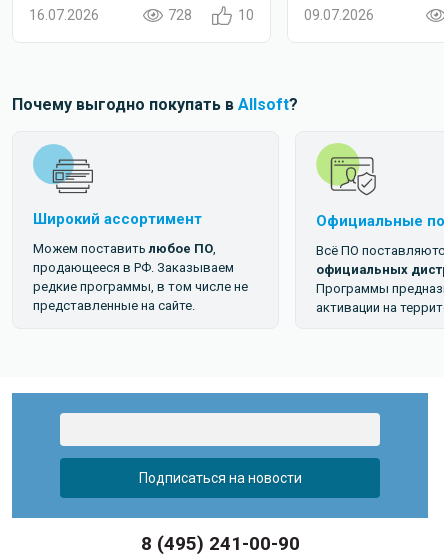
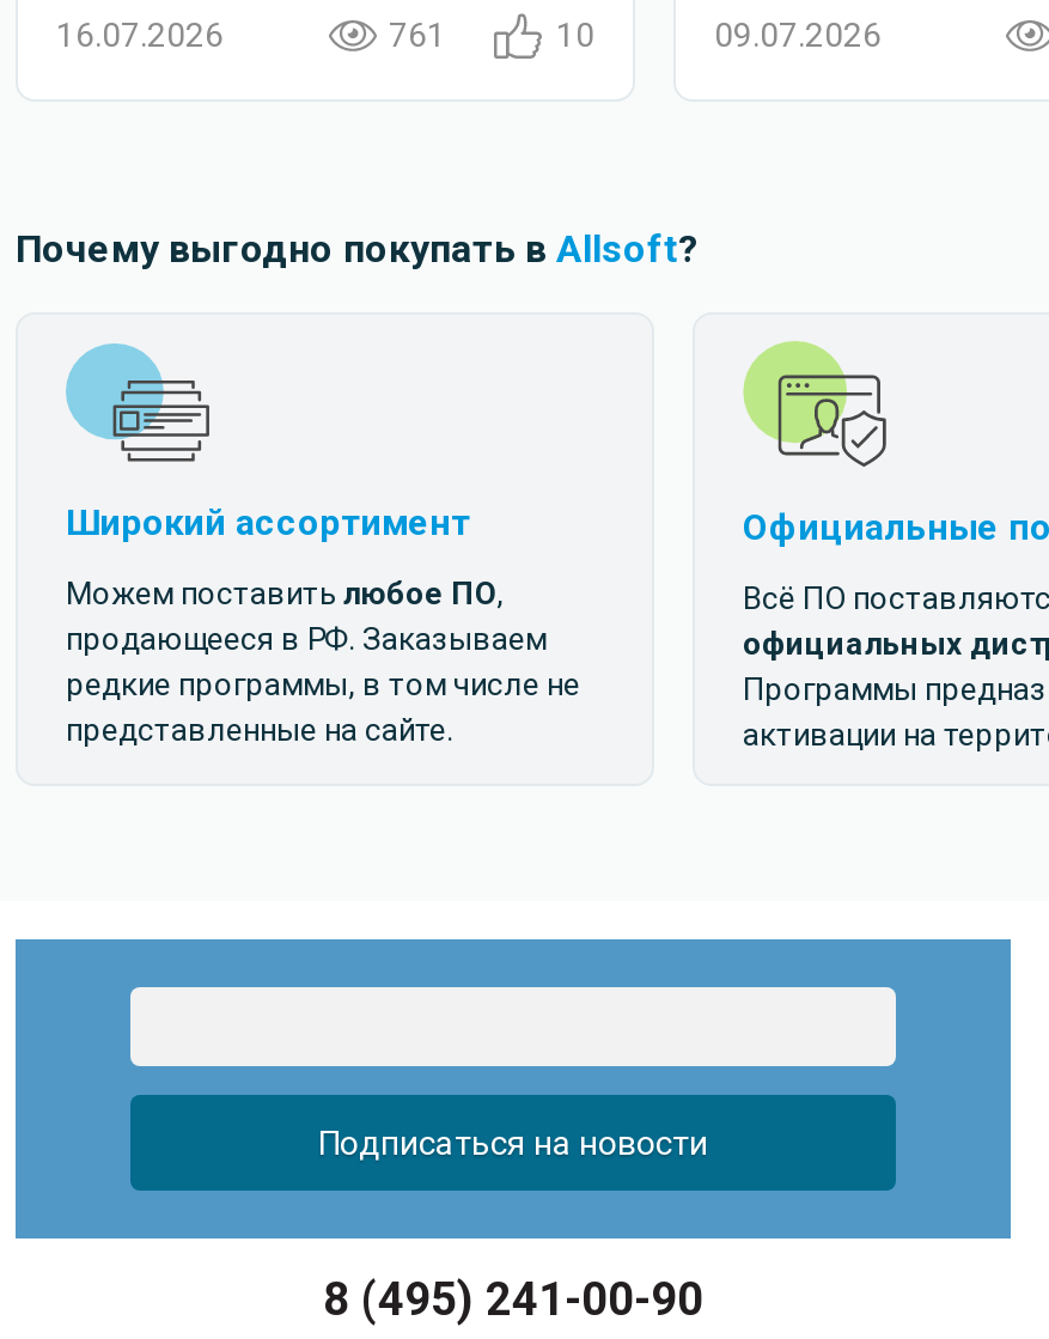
- 728
+ 761
